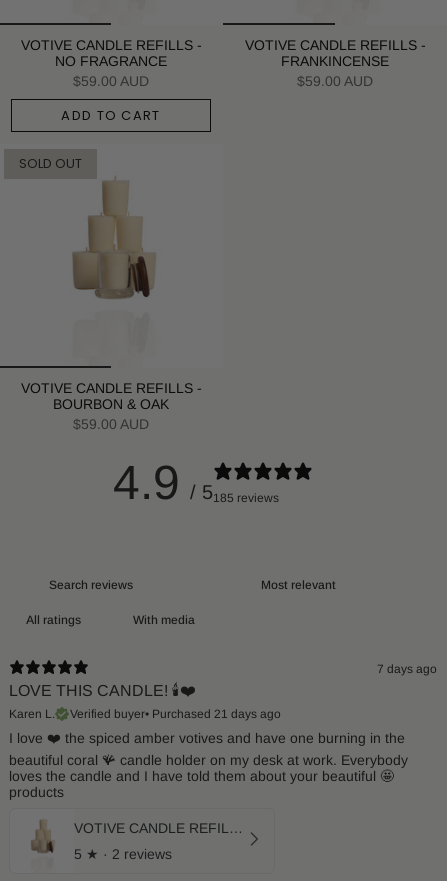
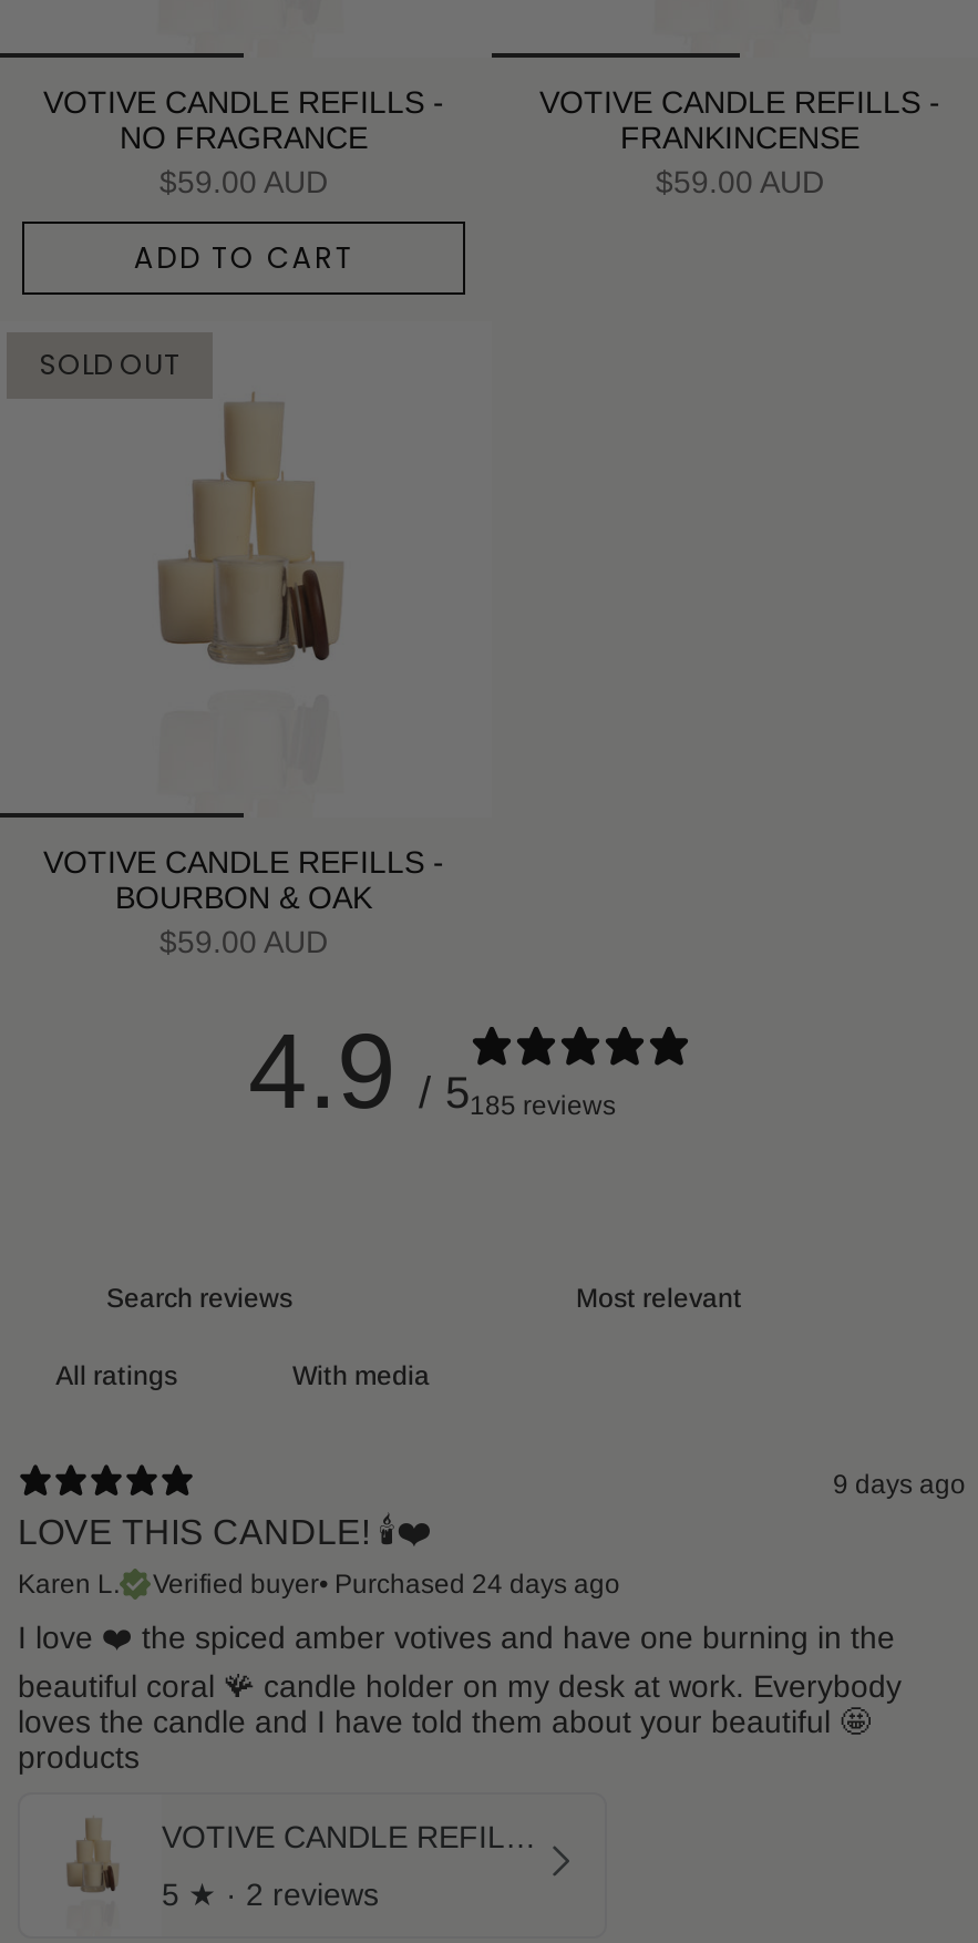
- 7 days ago
+ 9 days ago

- Verified buyer• Purchased 21 days ago
+ Verified buyer• Purchased 24 days ago
